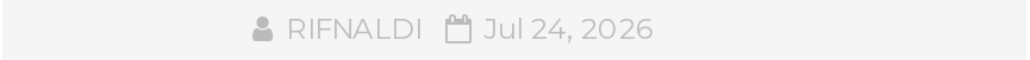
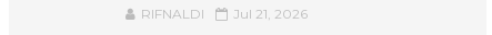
- RIFNALDI Jul 24, 2026
+ RIFNALDI Jul 21, 2026
